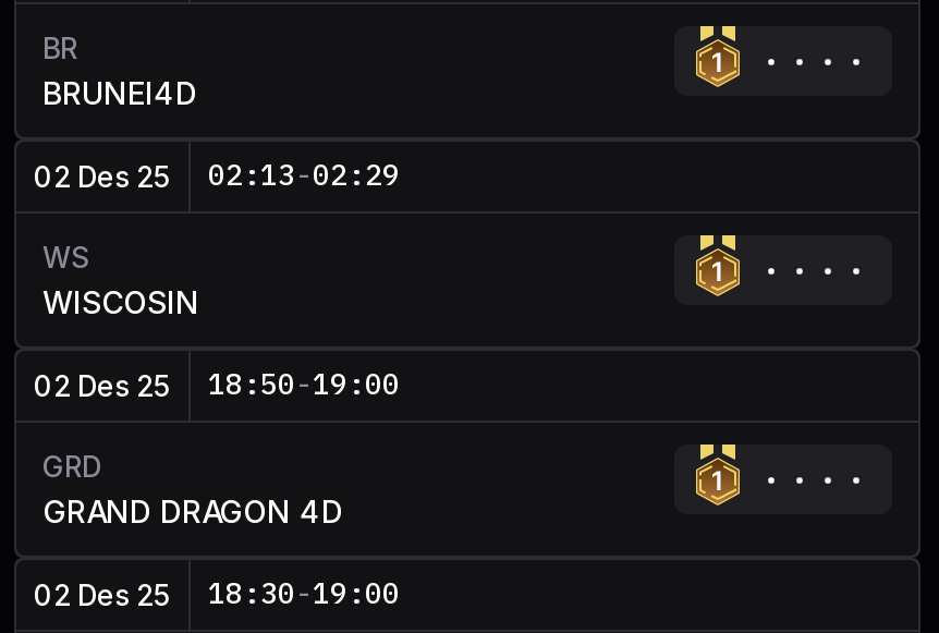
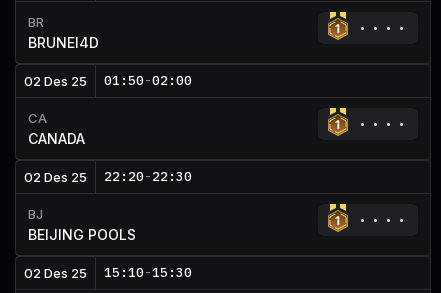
- 02 Des 25 02:13 -02:29
+ 02 Des 25 01:50 -02:00

- WS
- WISCOSIN
+ CA
+ CANADA

- 02 Des 25 18:50 -19:00
+ 02 Des 25 22:20 -22:30

- GRD
- GRAND DRAGON 4D
+ BJ
+ BEIJING POOLS

- 02 Des 25 18:30 -19:00
+ 02 Des 25 15:10 -15:30
